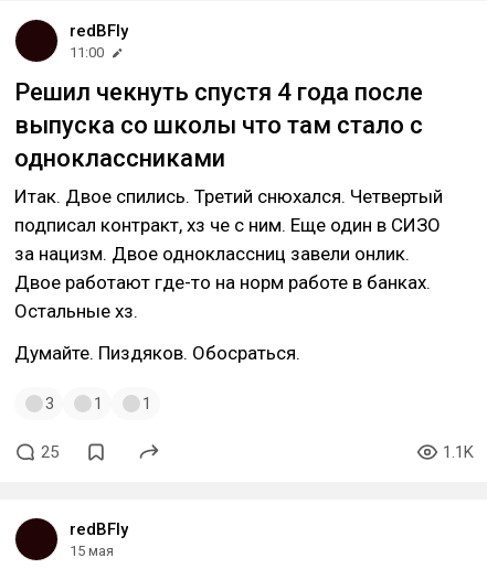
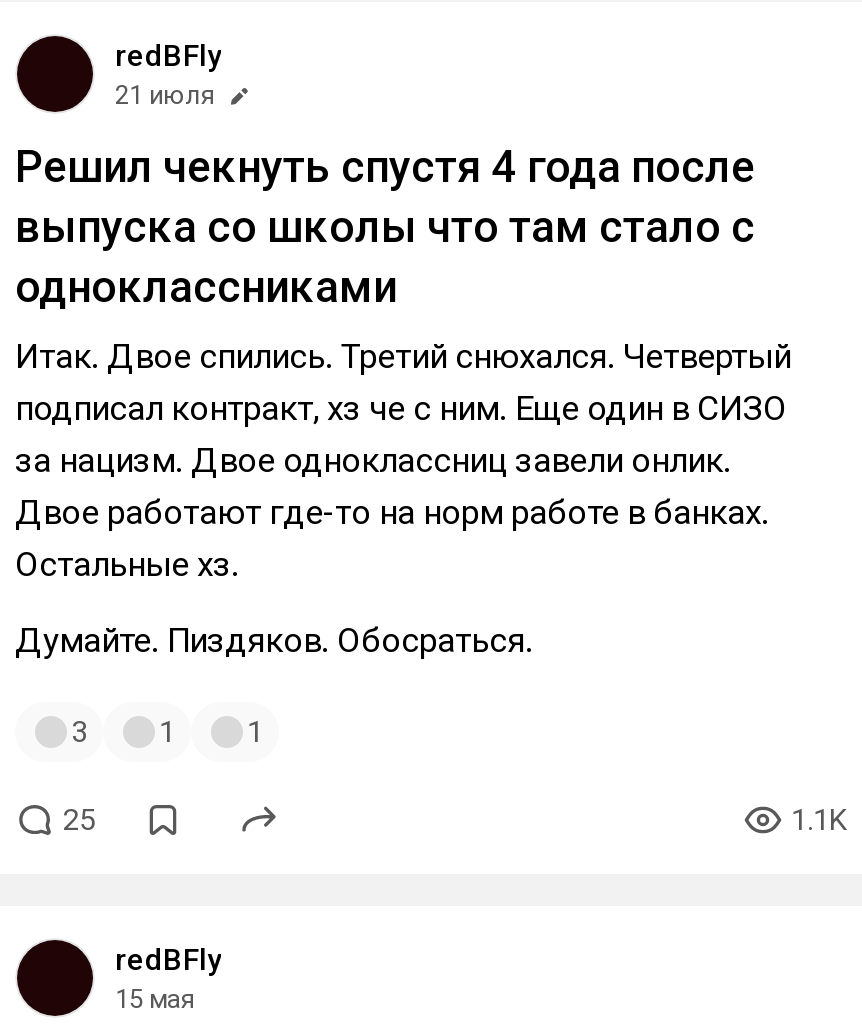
- 11:00
+ 21 июля
